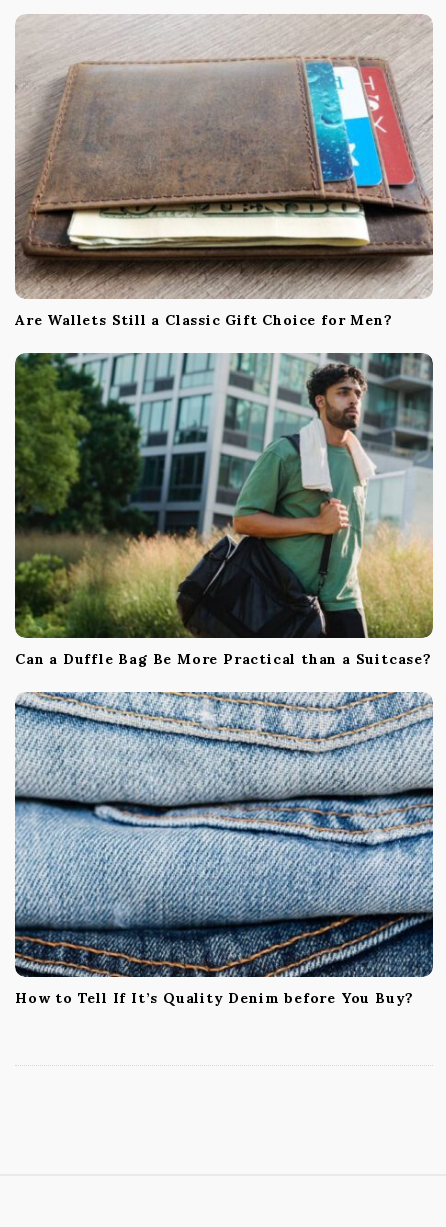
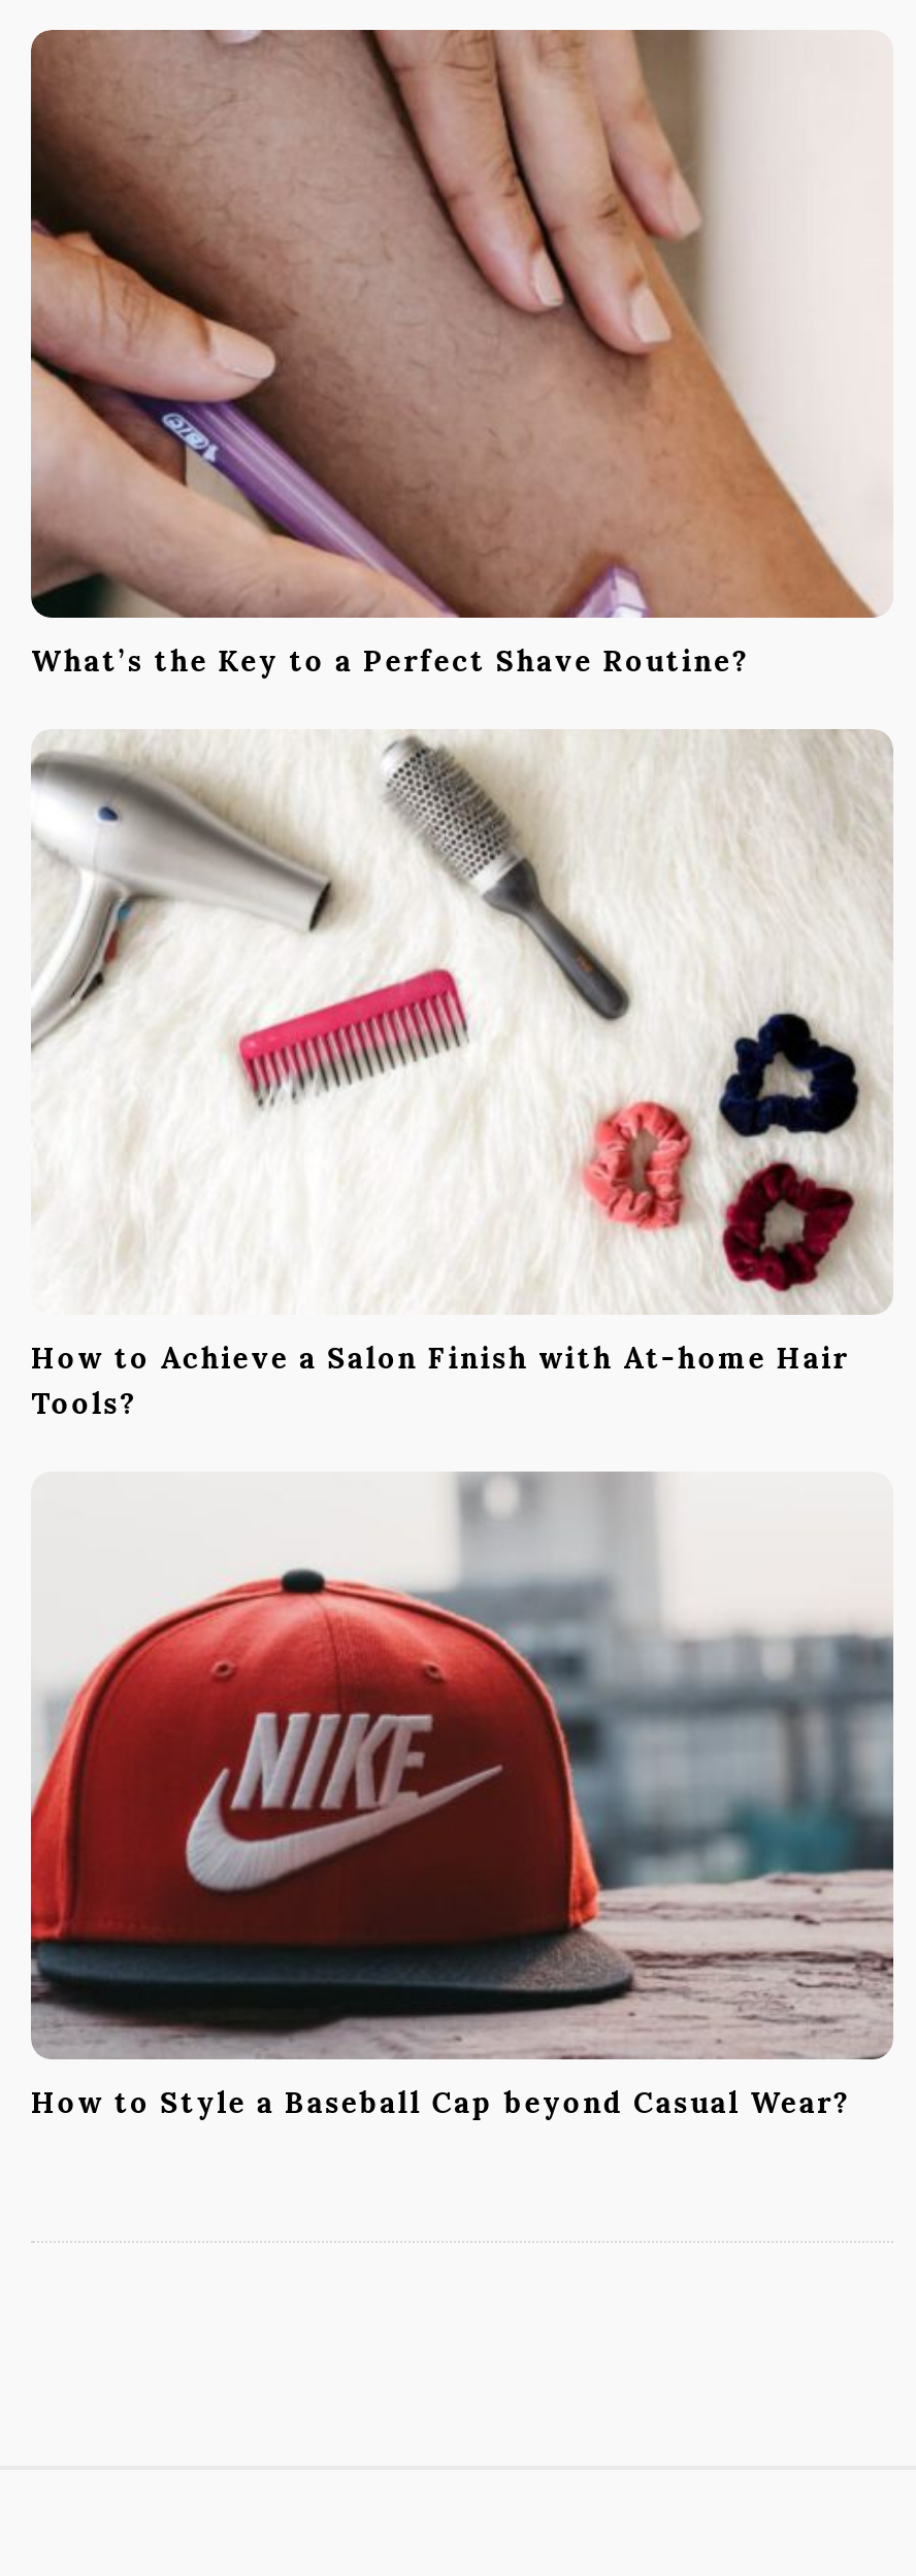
- [image]
- Are Wallets Still a Classic Gift Choice for Men?
+ [image]
+ What’s the Key to a Perfect Shave Routine?

- [image]
- Can a Duffle Bag Be More Practical than a Suitcase?
+ [image]
+ How to Achieve a Salon Finish with At-home Hair
+ Tools?

- [image]
- How to Tell If It’s Quality Denim before You Buy?
+ [image]
+ How to Style a Baseball Cap beyond Casual Wear?
